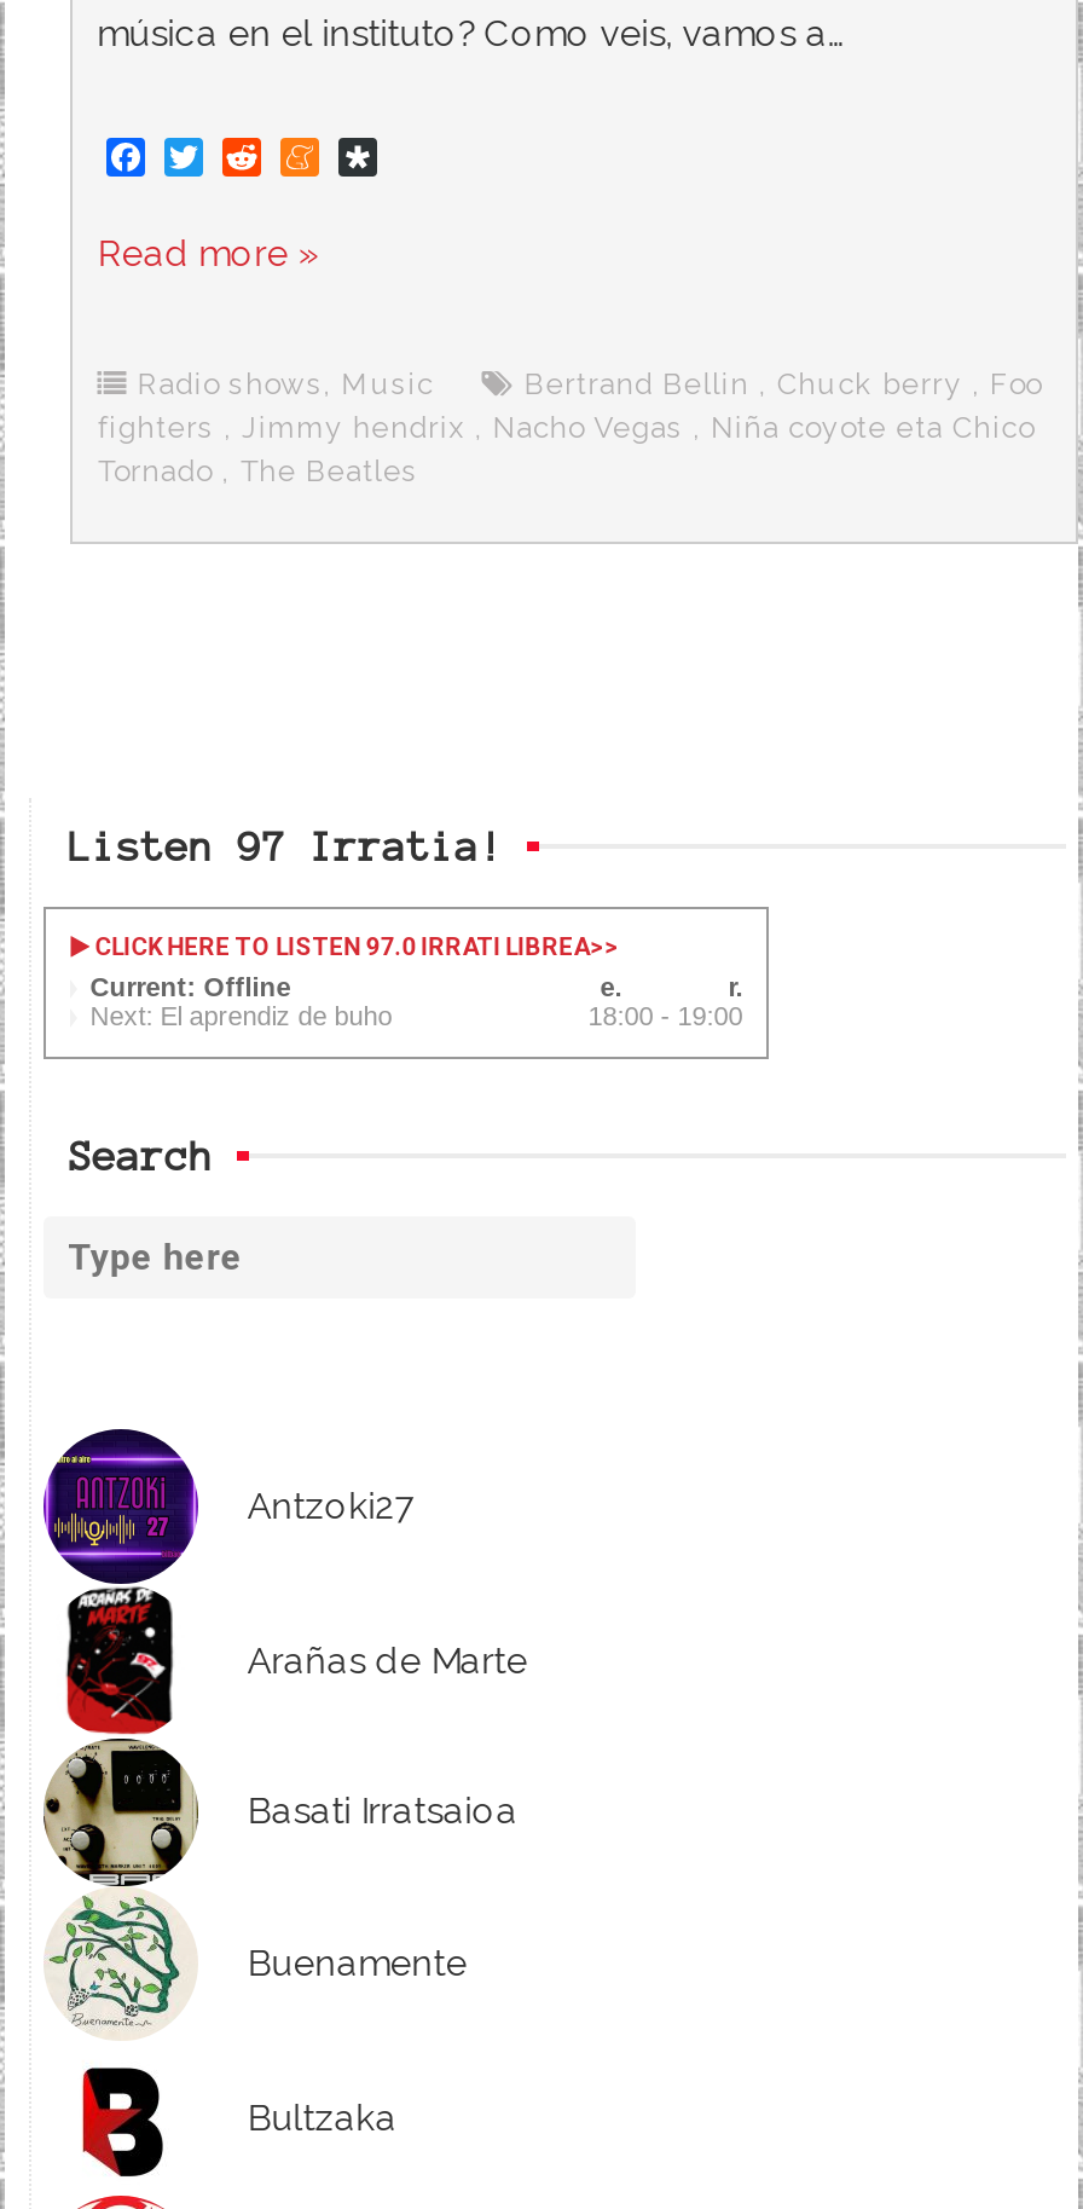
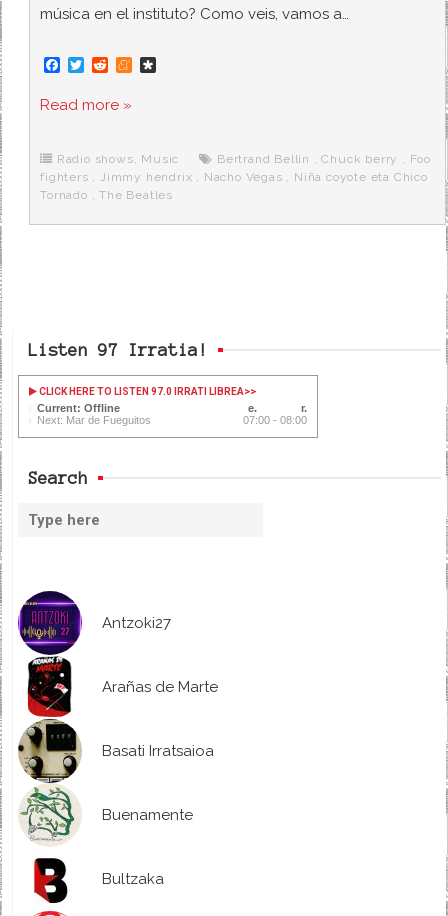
- Next: El aprendiz de buho
- 18:00 - 19:00
+ Next: Mar de Fueguitos
+ 07:00 - 08:00
